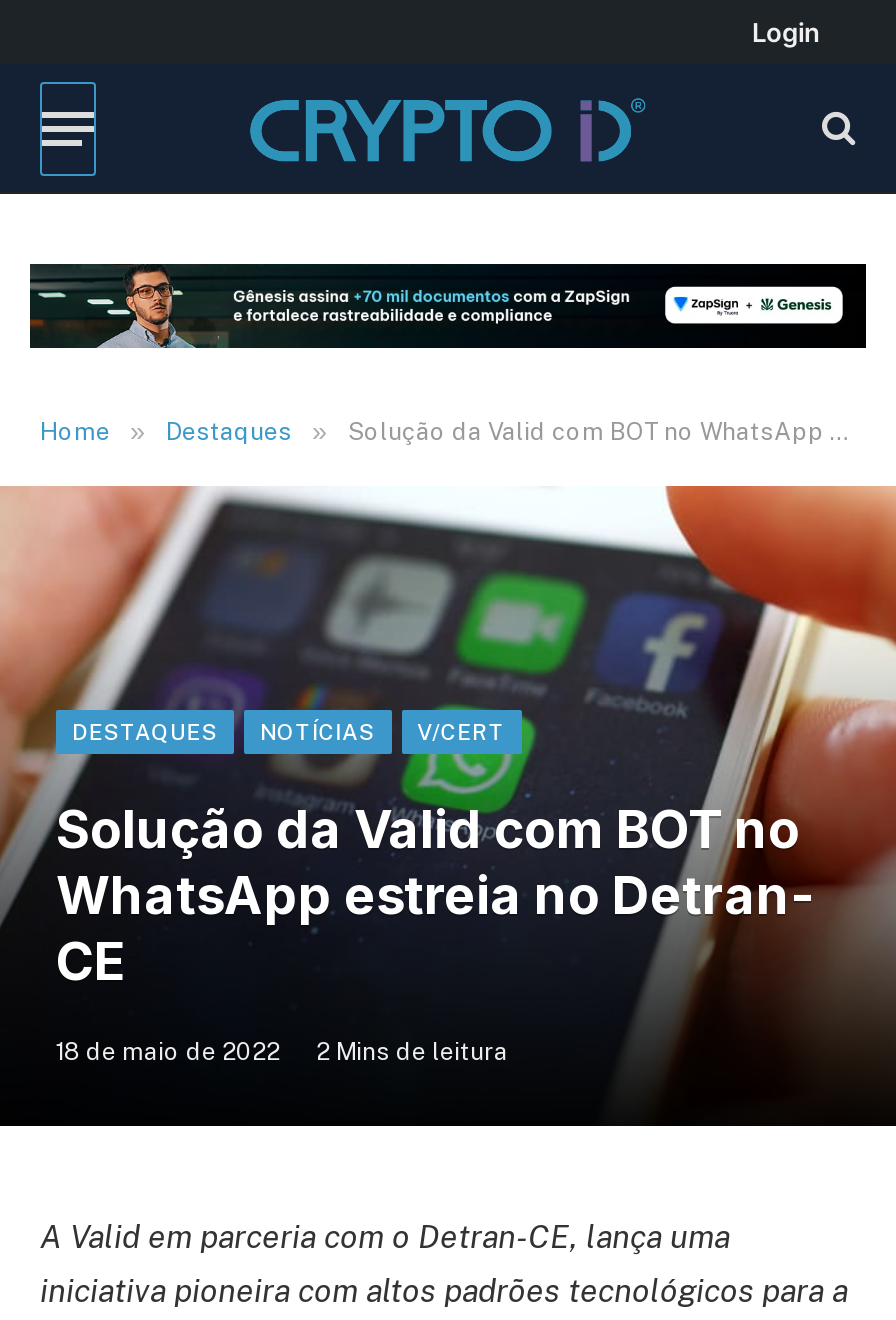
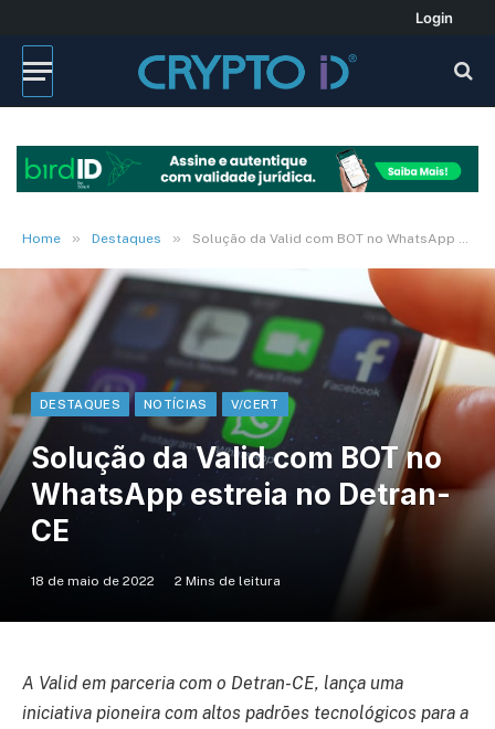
- [image]
+ [image]
